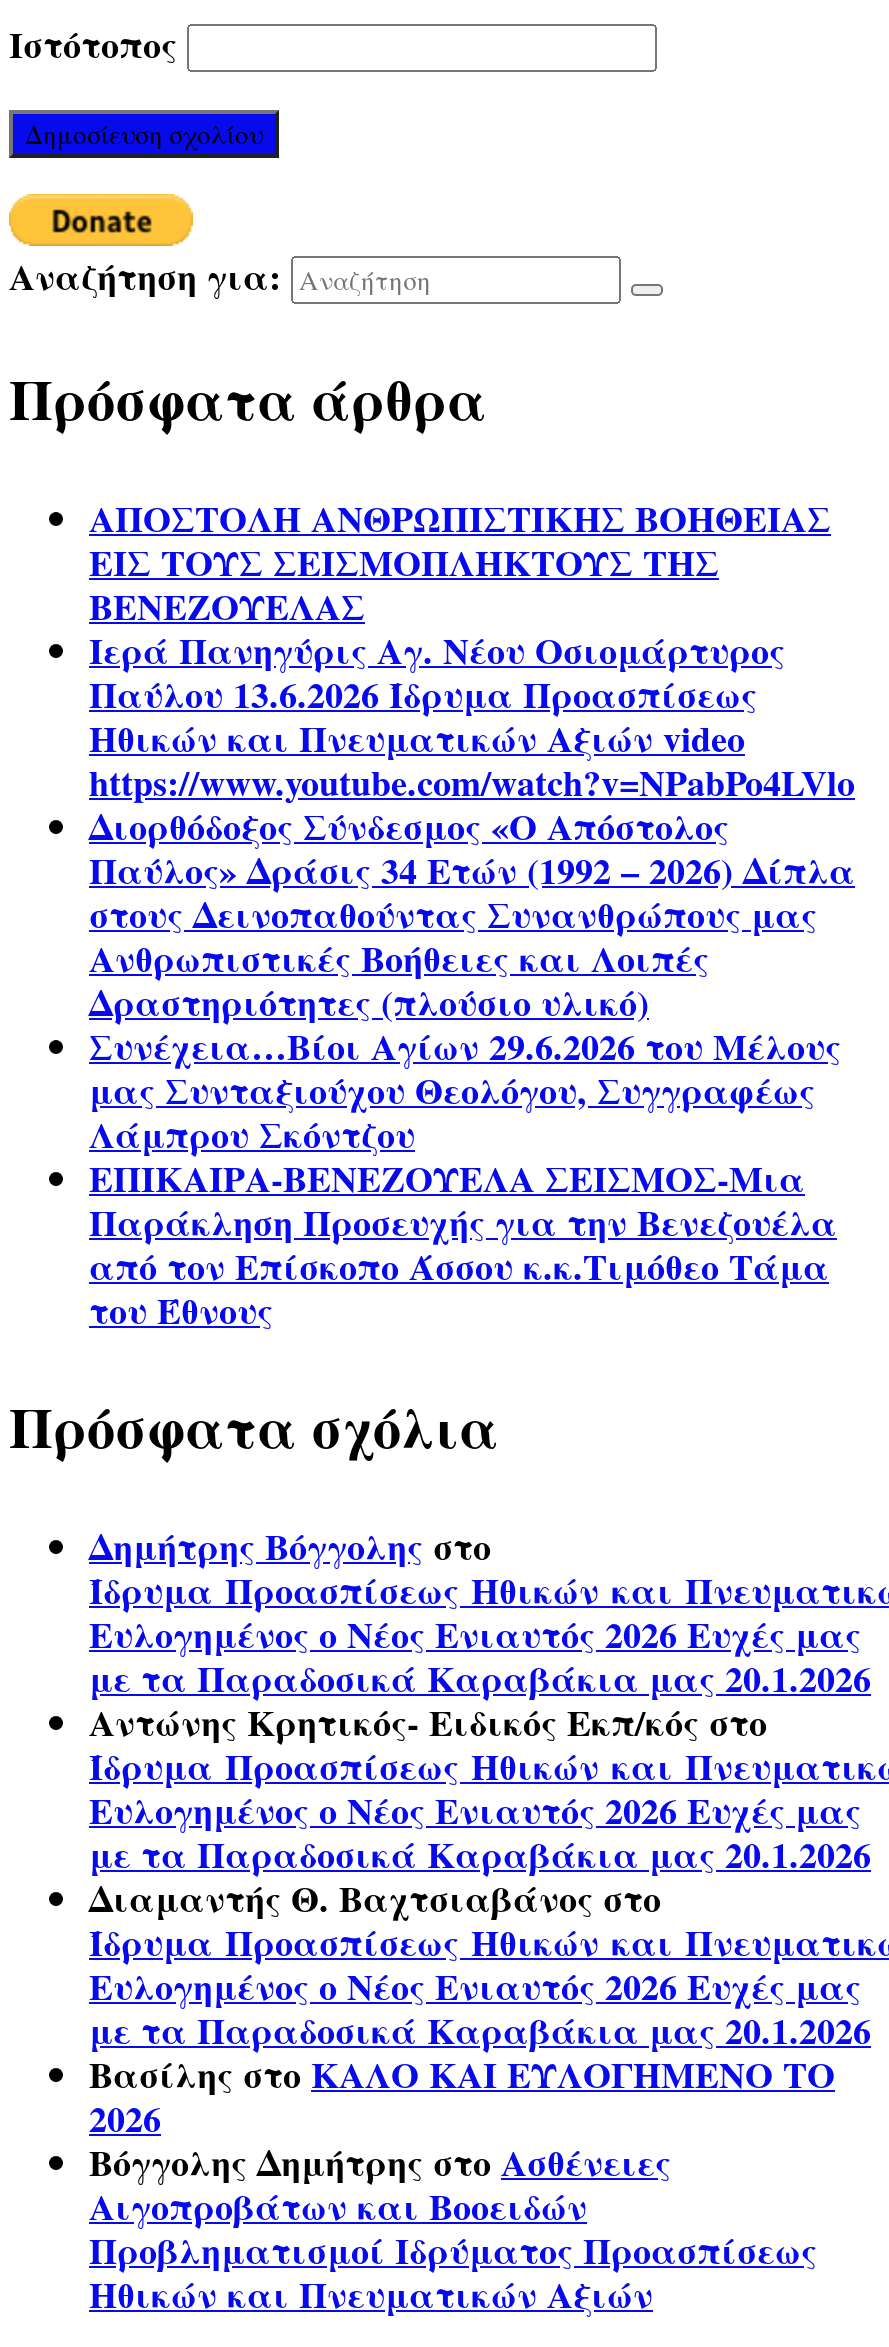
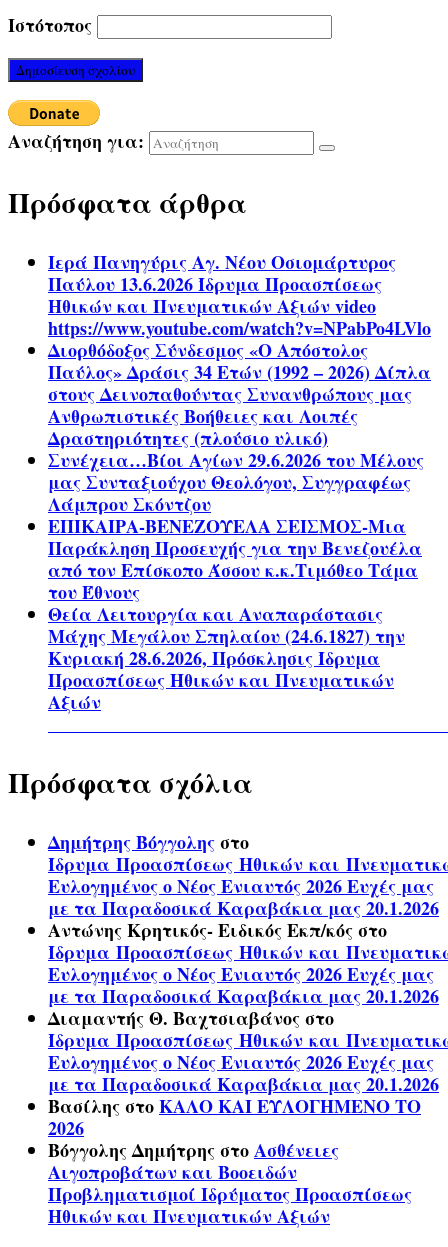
- ΑΠΟΣΤΟΛΗ ΑΝΘΡΩΠΙΣΤΙΚΗΣ ΒΟΗΘΕΙΑΣ
- ΕΙΣ ΤΟΥΣ ΣΕΙΣΜΟΠΛΗΚΤΟΥΣ ΤΗΣ
- ΒΕΝΕΖΟΥΕΛΑΣ

moved up: Ιερά Πανηγύρις Αγ. Νέου Οσιομάρτυρος | Παύλου 13.6.2026 Ίδρυμα Προασπίσεως | Ηθικών και Πνευματικών Αξιών video | ... | από τον Επίσκοπο Άσσου κ.κ.Τιμόθεο Τάμα | του Έθνους

+ Θεία Λειτουργία και Αναπαράστασις
+ Μάχης Μεγάλου Σπηλαίου (24.6.1827) την
+ Κυριακή 28.6.2026, Πρόσκλησις Ίδρυμα
+ Προασπίσεως Ηθικών και Πνευματικών
+ Αξιών
